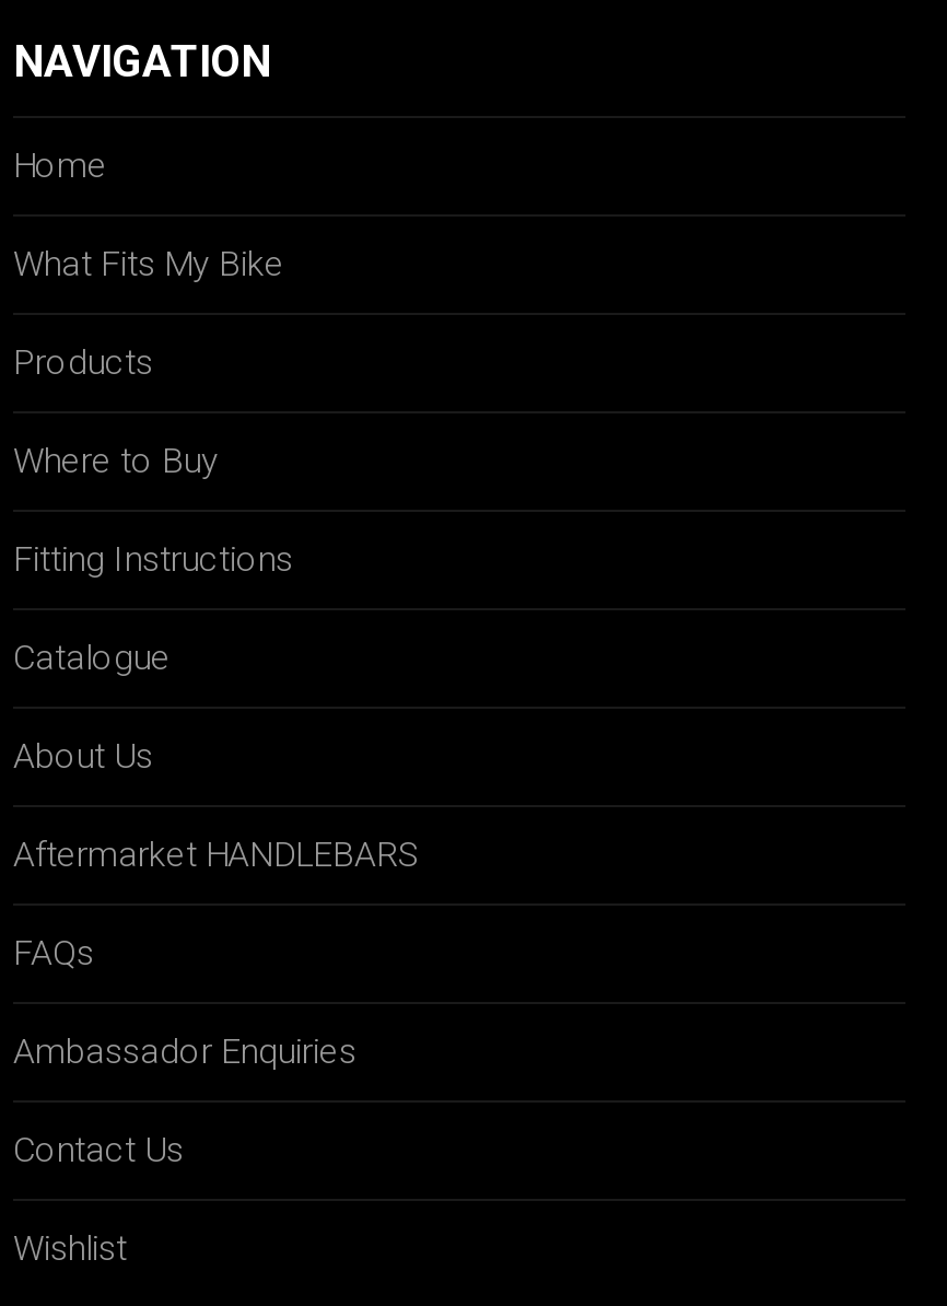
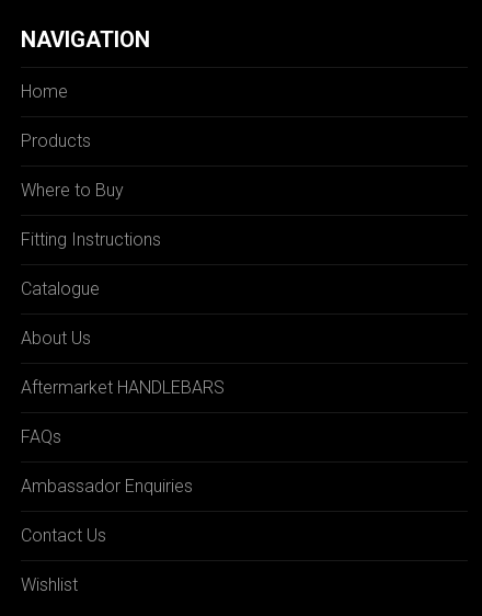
- What Fits My Bike
